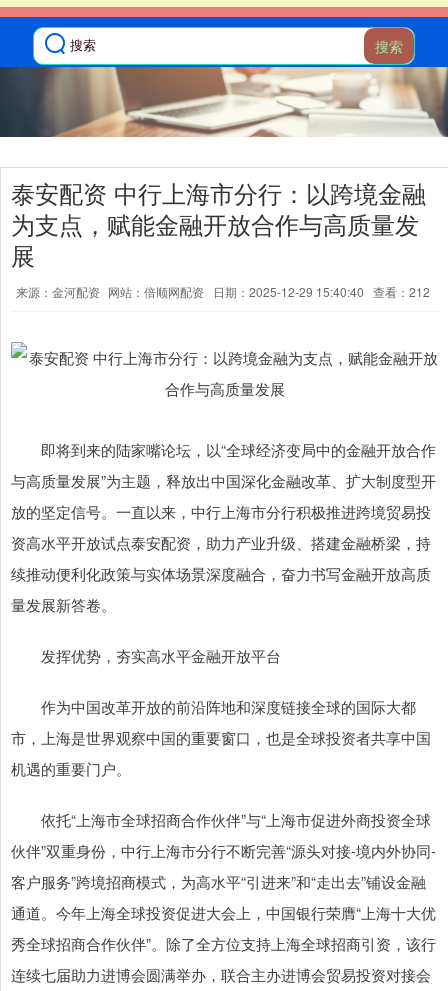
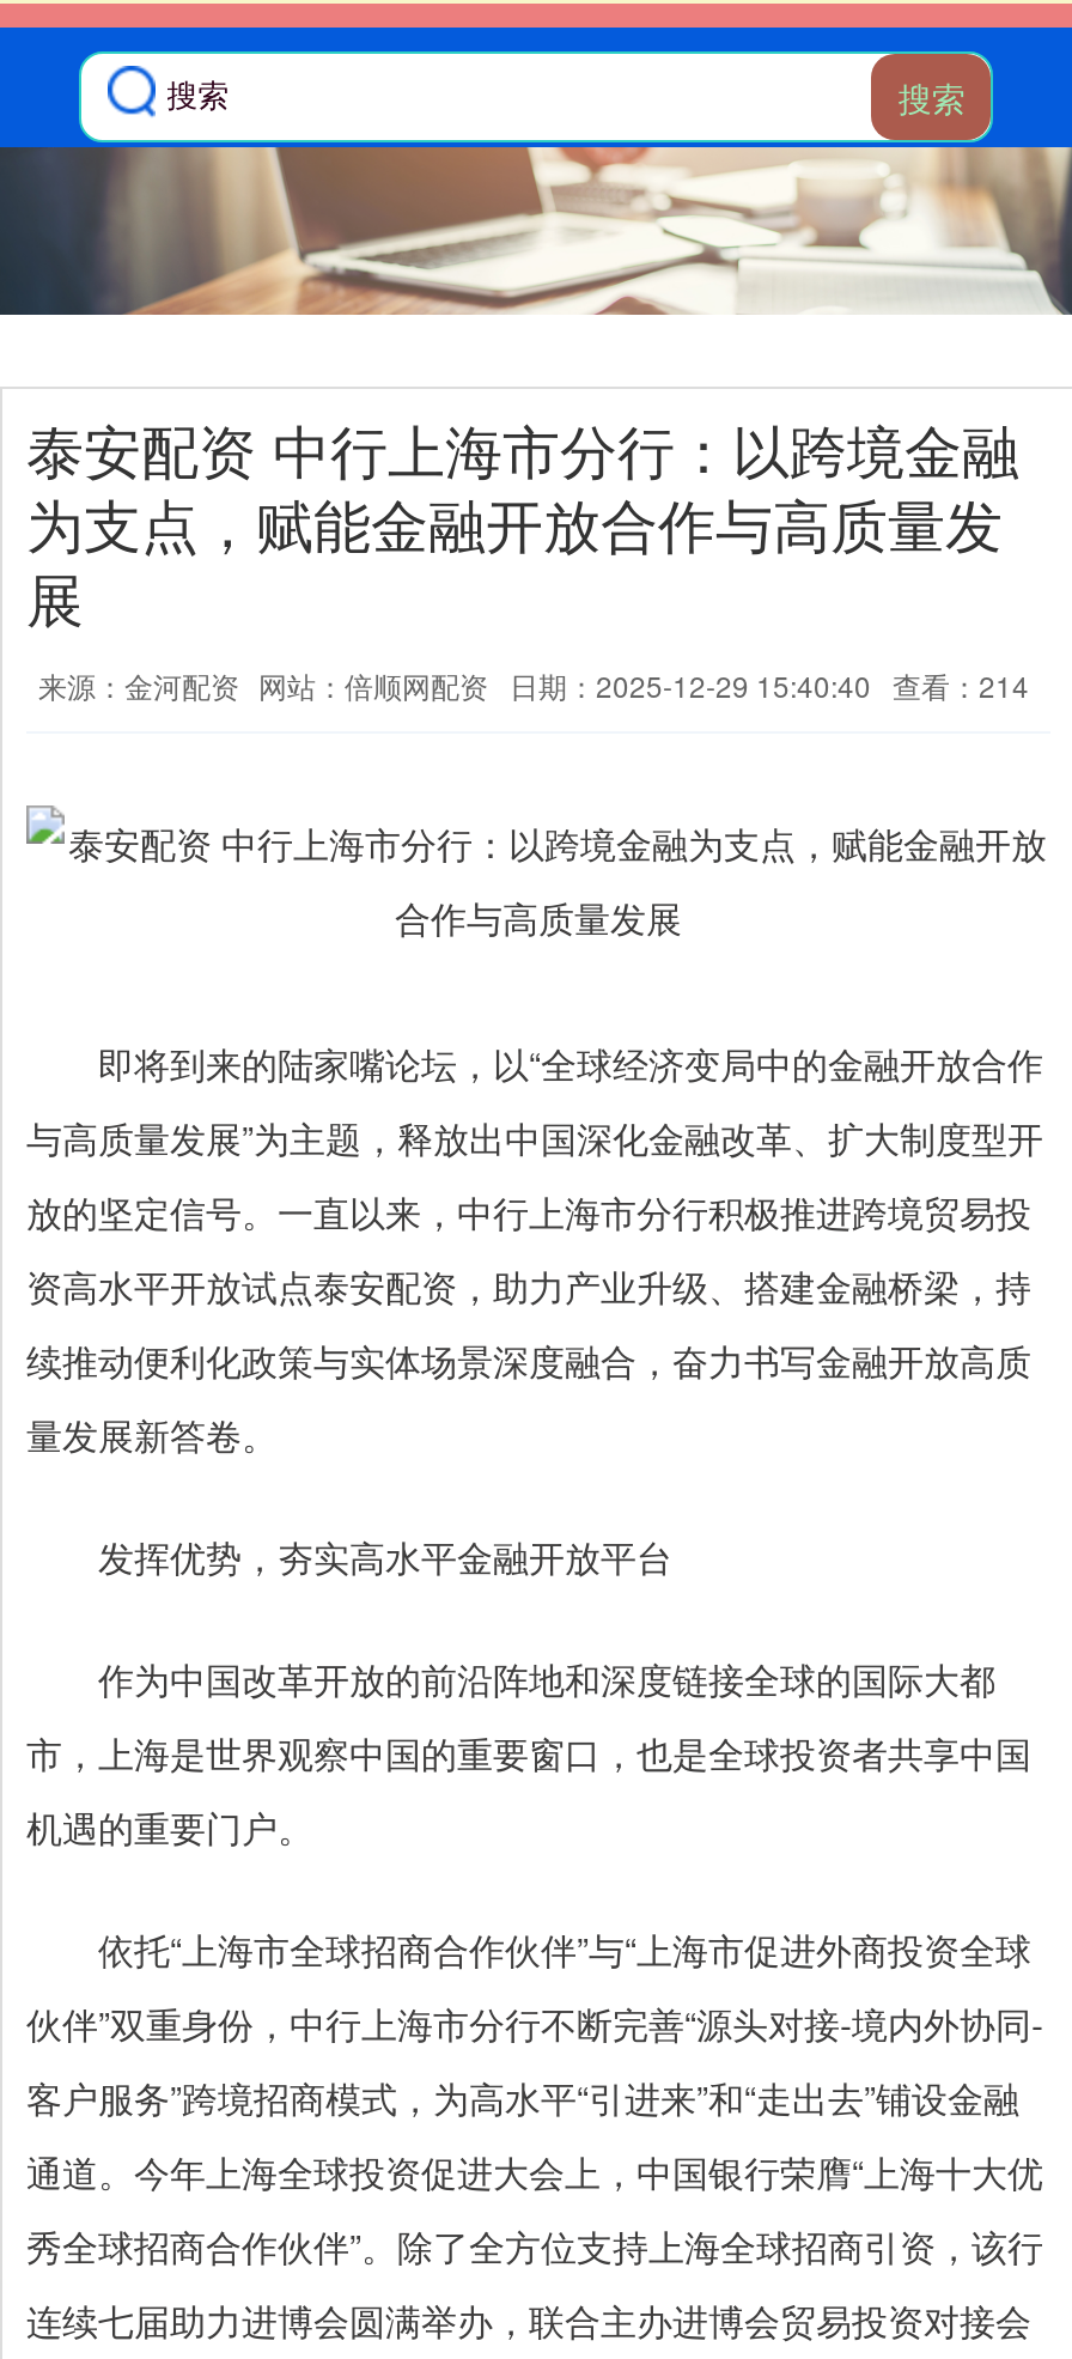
- 来源：金河配资 网站：倍顺网配资 日期：2025-12-29 15:40:40 查看：212
+ 来源：金河配资 网站：倍顺网配资 日期：2025-12-29 15:40:40 查看：214
